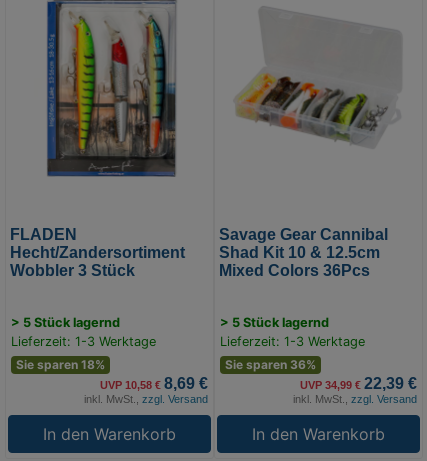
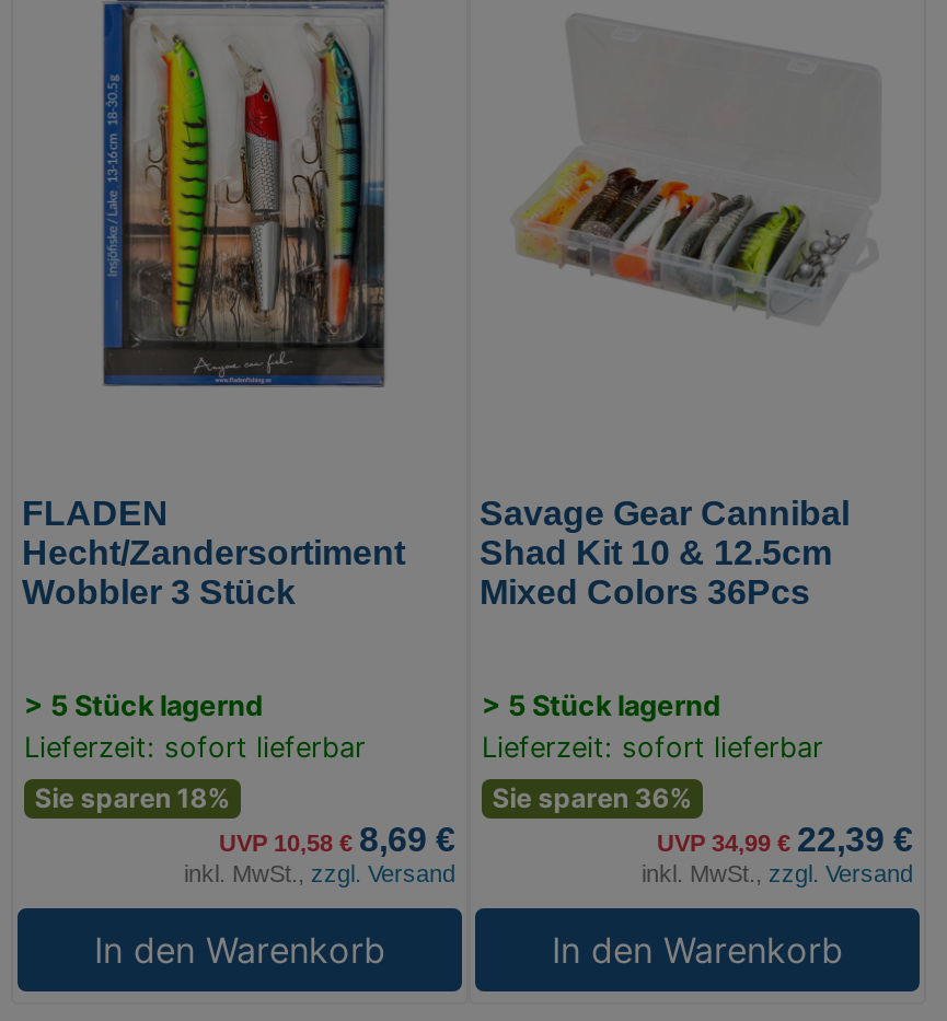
- Lieferzeit: 1-3 Werktage
+ Lieferzeit: sofort lieferbar

- Lieferzeit: 1-3 Werktage
+ Lieferzeit: sofort lieferbar
